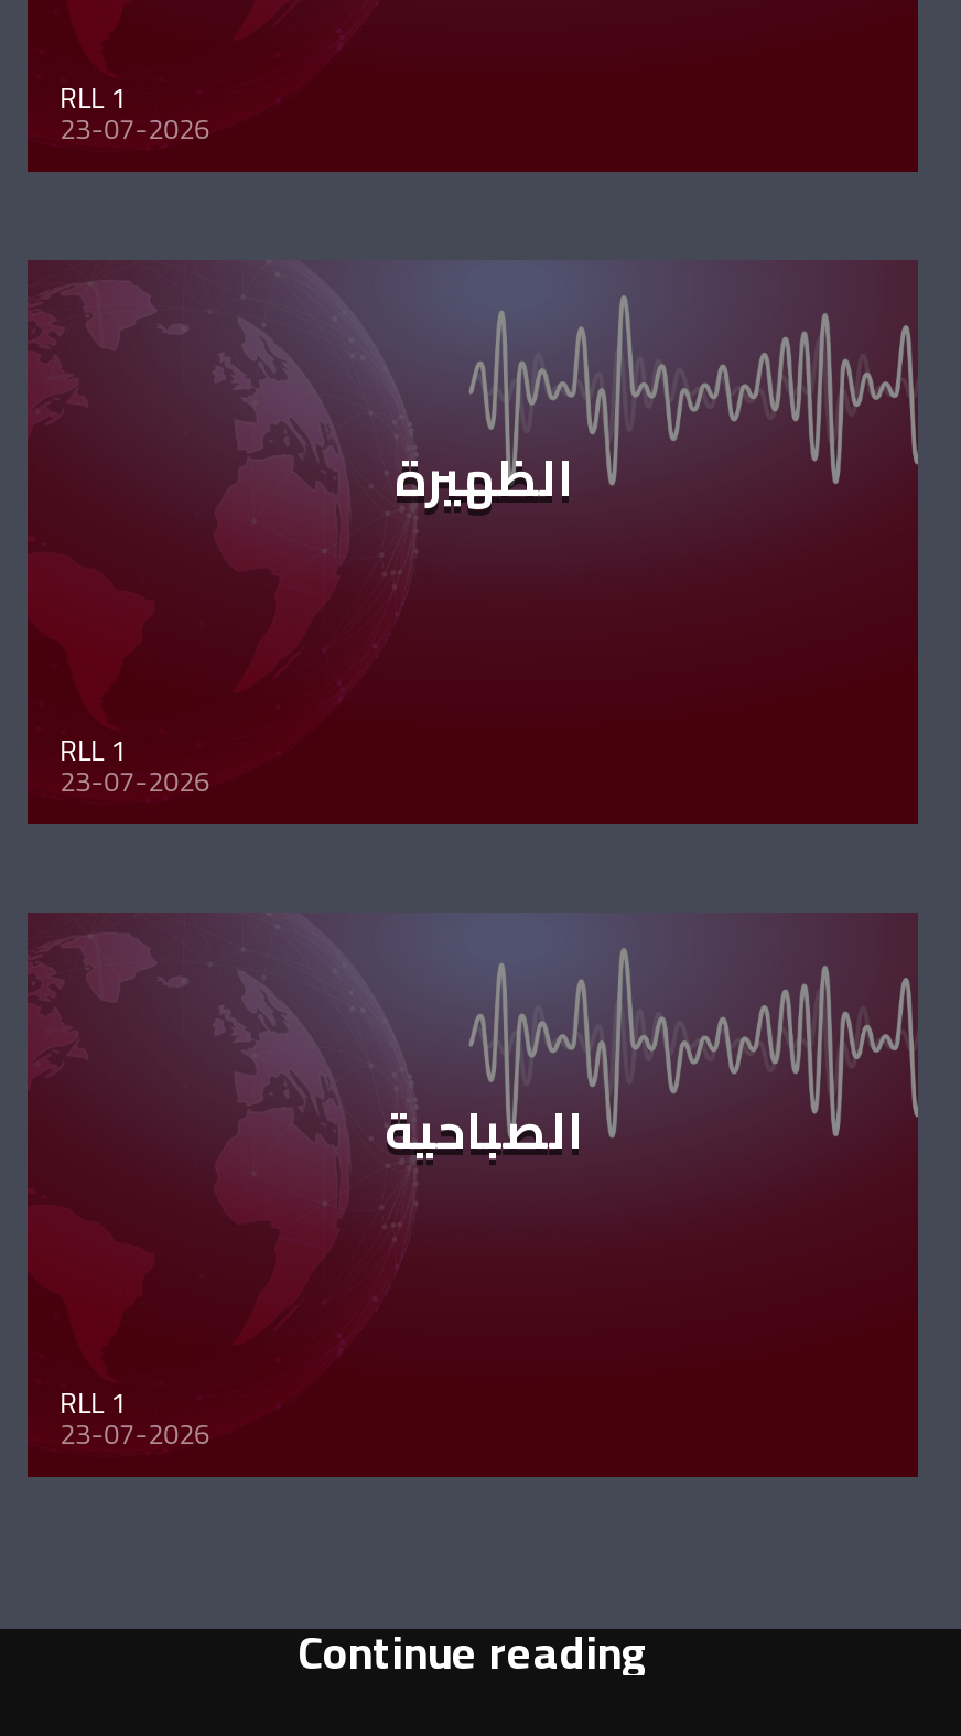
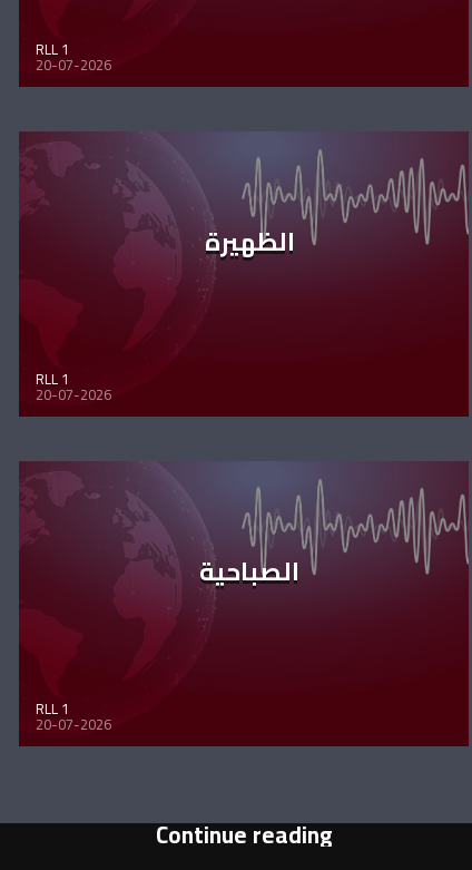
- 23-07-2026
+ 20-07-2026

- 23-07-2026
+ 20-07-2026

- 23-07-2026
+ 20-07-2026
